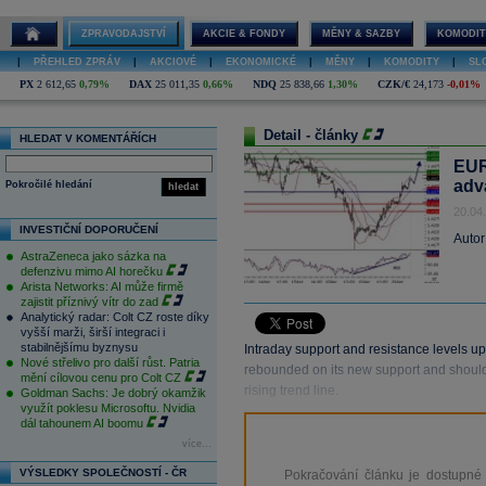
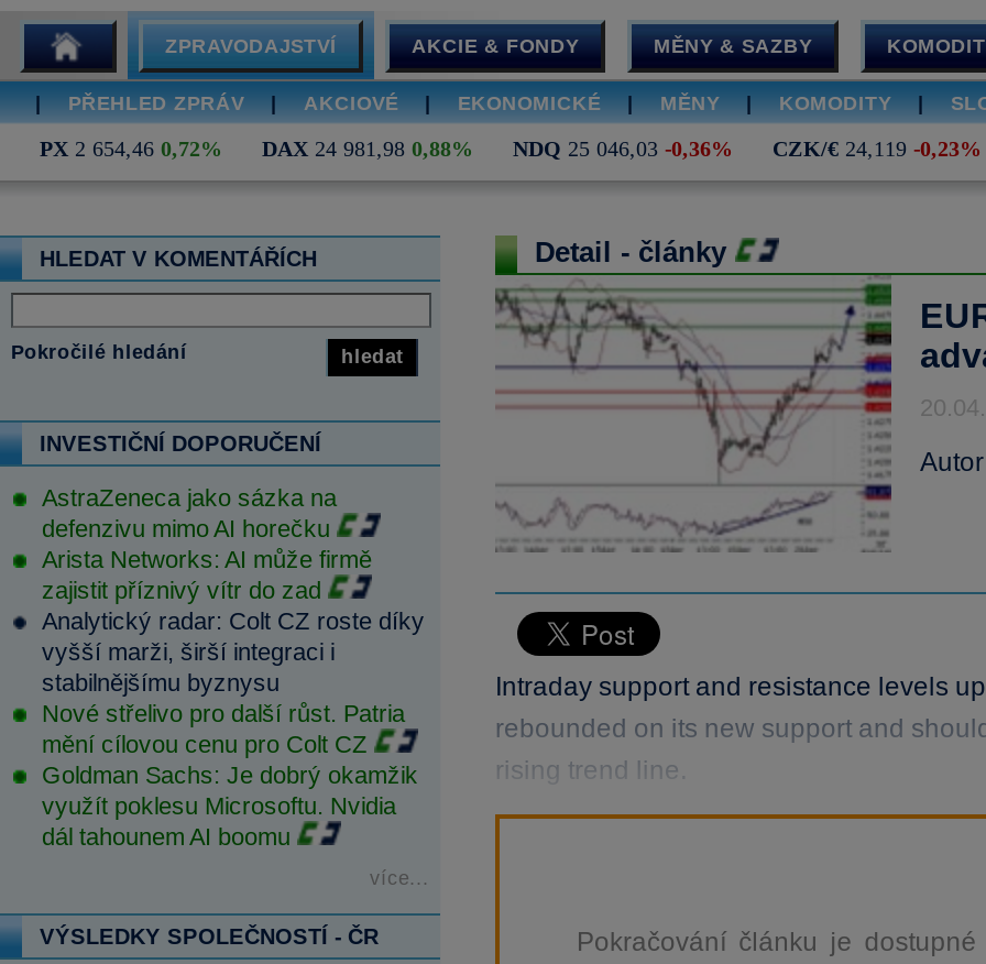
- PX 2 612,65 0,79%
+ PX 2 654,46 0,72%

- DAX 25 011,35 0,66%
+ DAX 24 981,98 0,88%

- NDQ 25 838,66 1,30%
+ NDQ 25 046,03 -0,36%

- CZK/€ 24,173 -0,01%
+ CZK/€ 24,119 -0,23%
